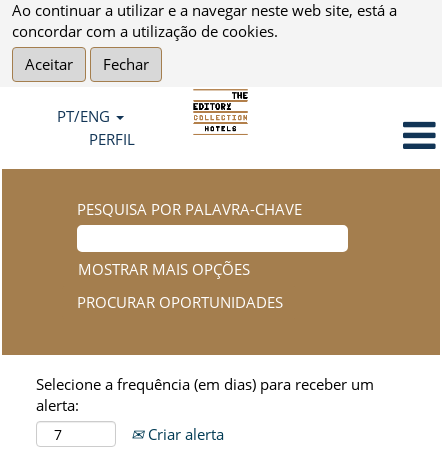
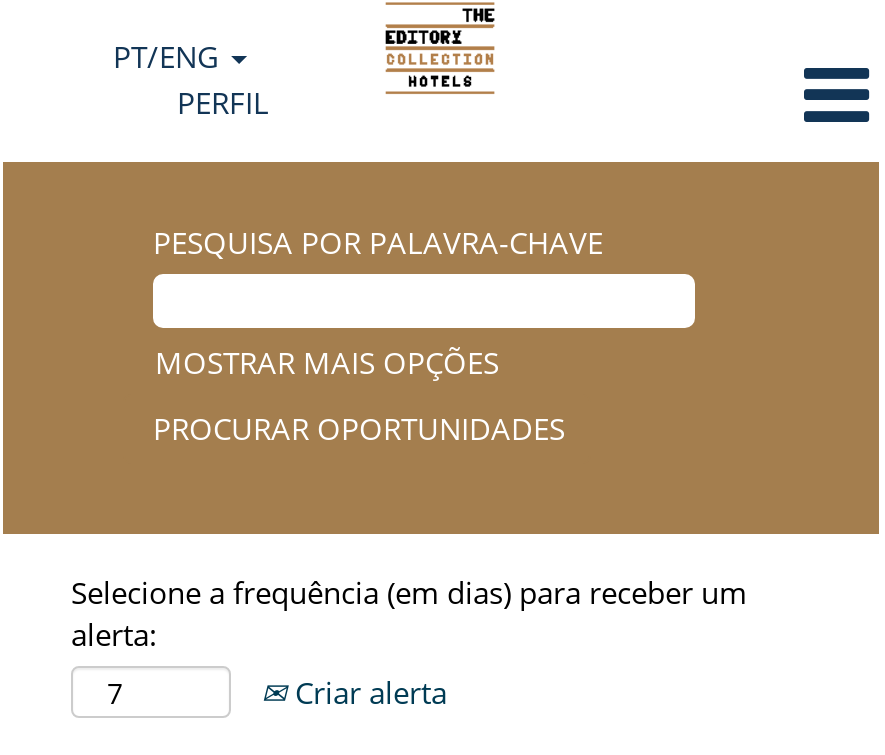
- Ao continuar a utilizar e a navegar neste web site, está a
- concordar com a utilização de cookies.
- Aceitar
- Fechar
